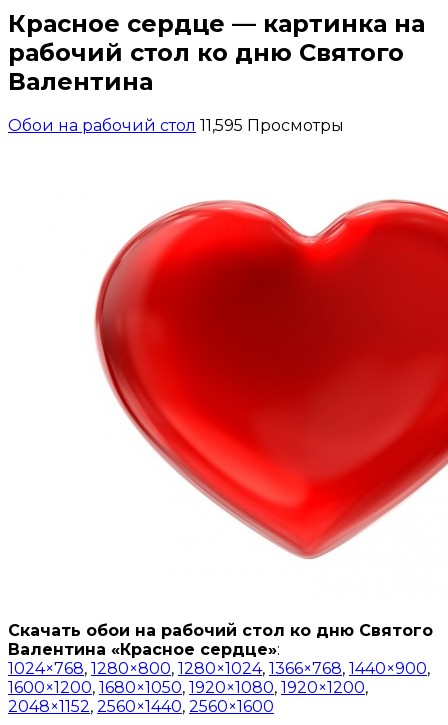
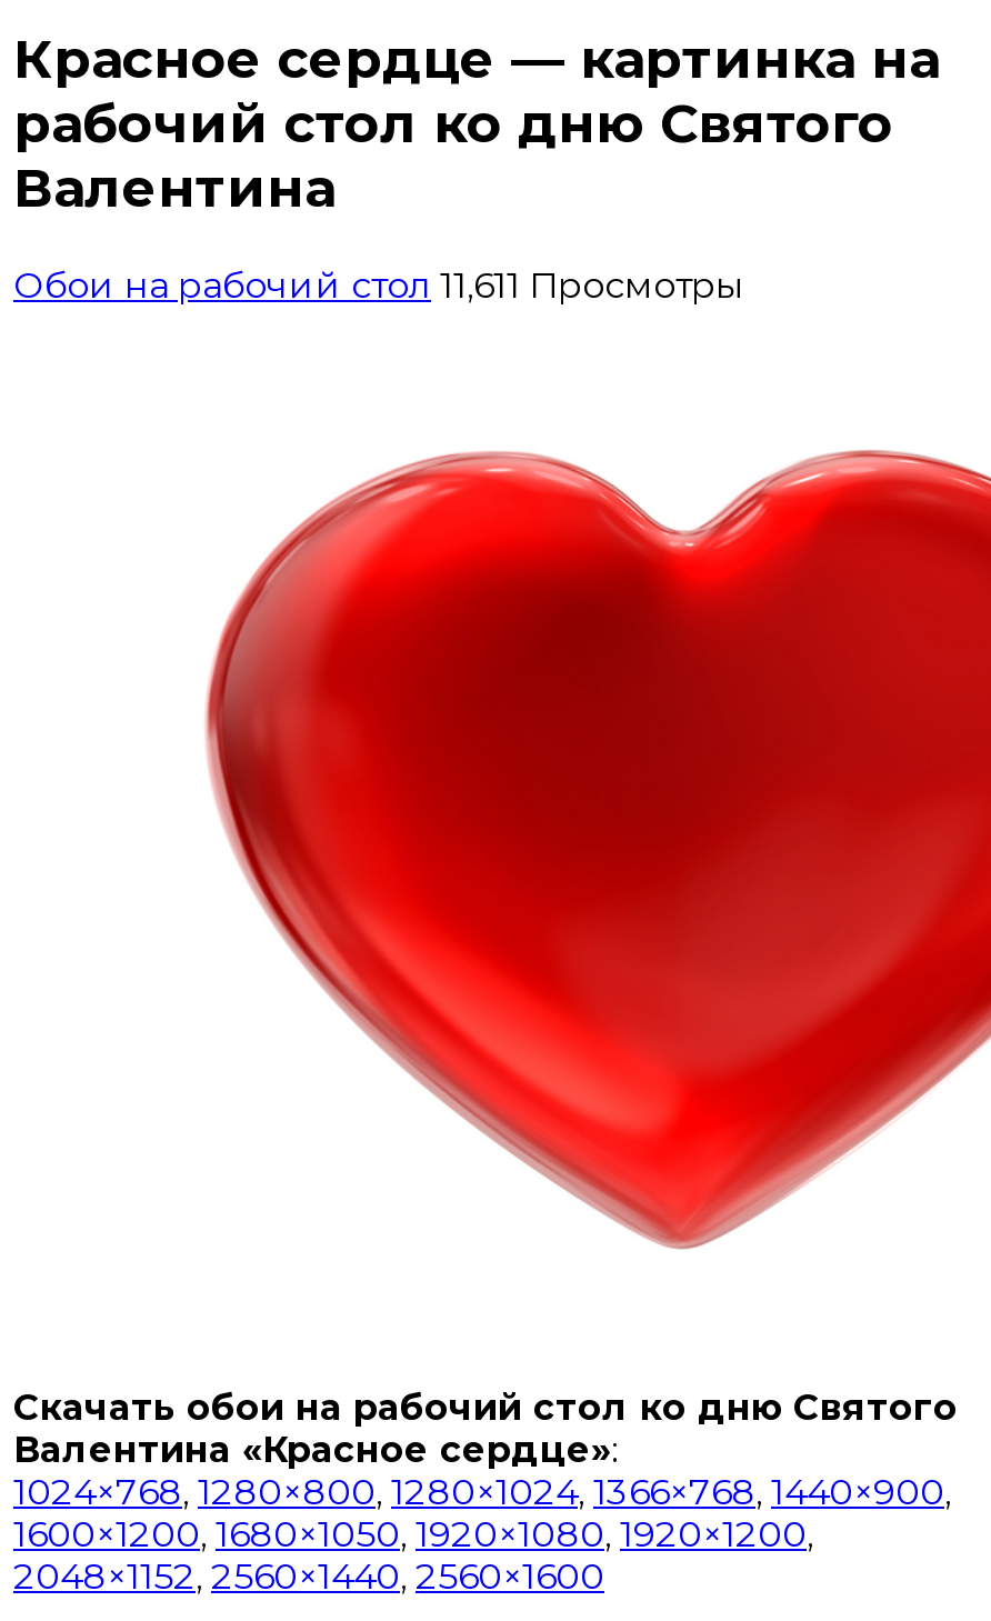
- Обои на рабочий стол 11,595 Просмотры
+ Обои на рабочий стол 11,611 Просмотры
